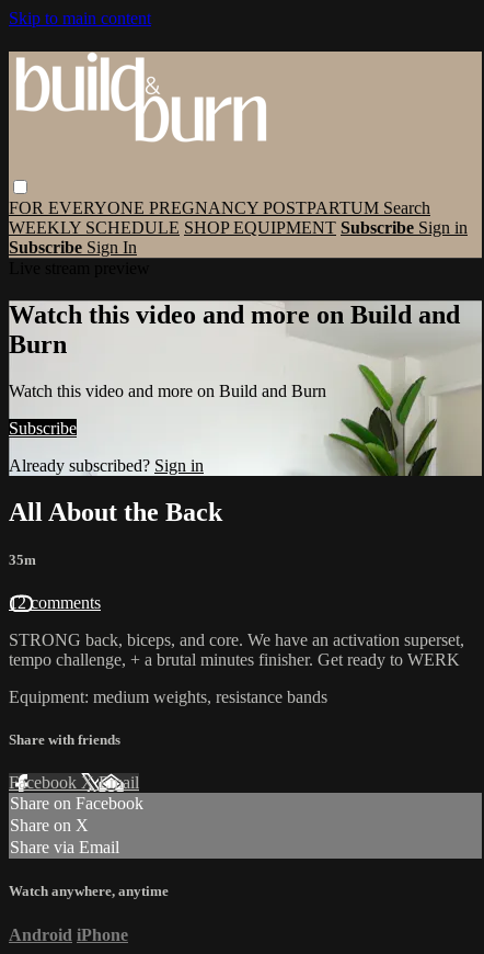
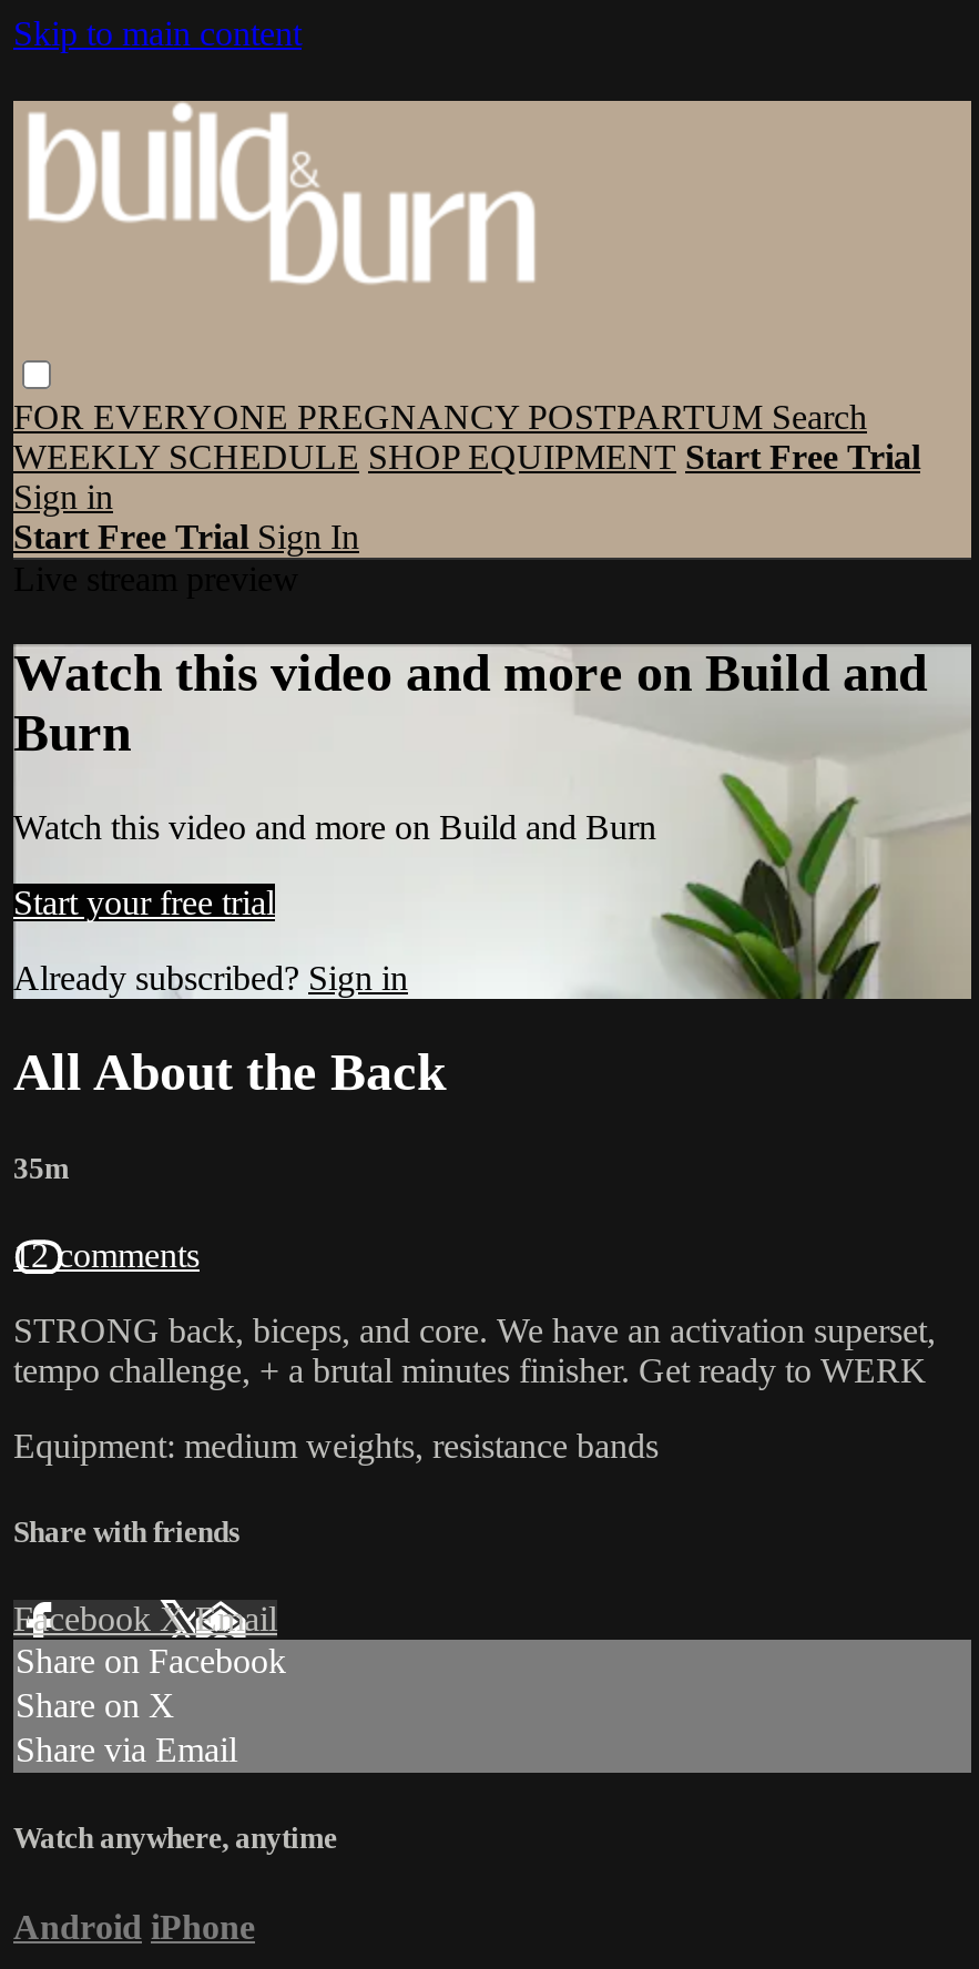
- WEEKLY SCHEDULE SHOP EQUIPMENT Subscribe Sign in
- Subscribe Sign In
+ WEEKLY SCHEDULE SHOP EQUIPMENT Start Free Trial
+ Sign in
+ Start Free Trial Sign In

- Subscribe
+ Start your free trial
